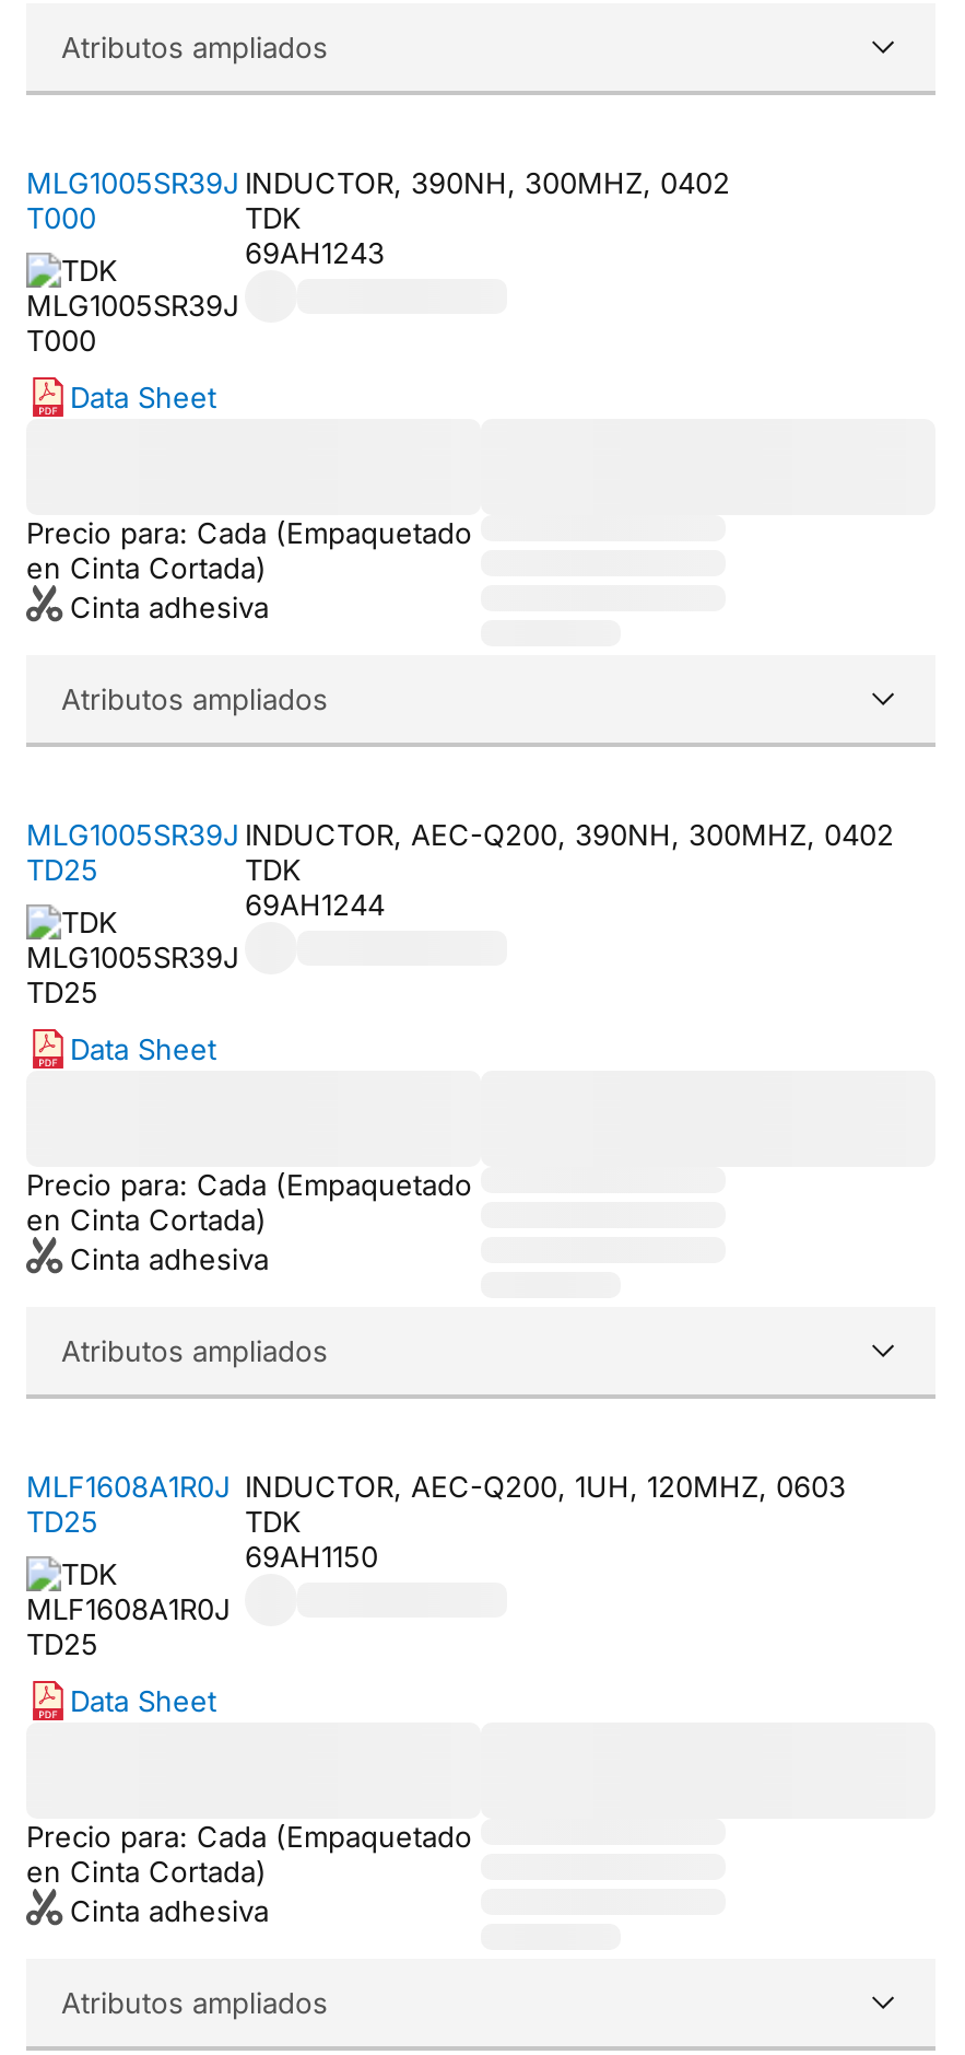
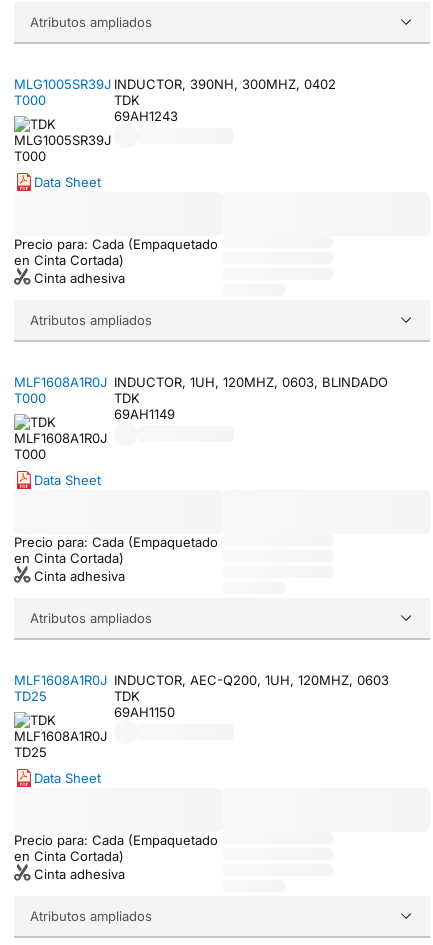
- MLG1005SR39J
- TD25
+ MLF1608A1R0J
+ T000

- INDUCTOR, AEC-Q200, 390NH, 300MHZ, 0402
+ INDUCTOR, 1UH, 120MHZ, 0603, BLINDADO

- 69AH1244
+ 69AH1149
